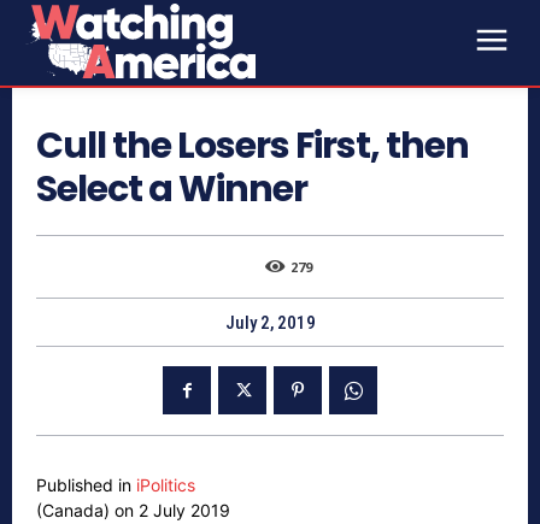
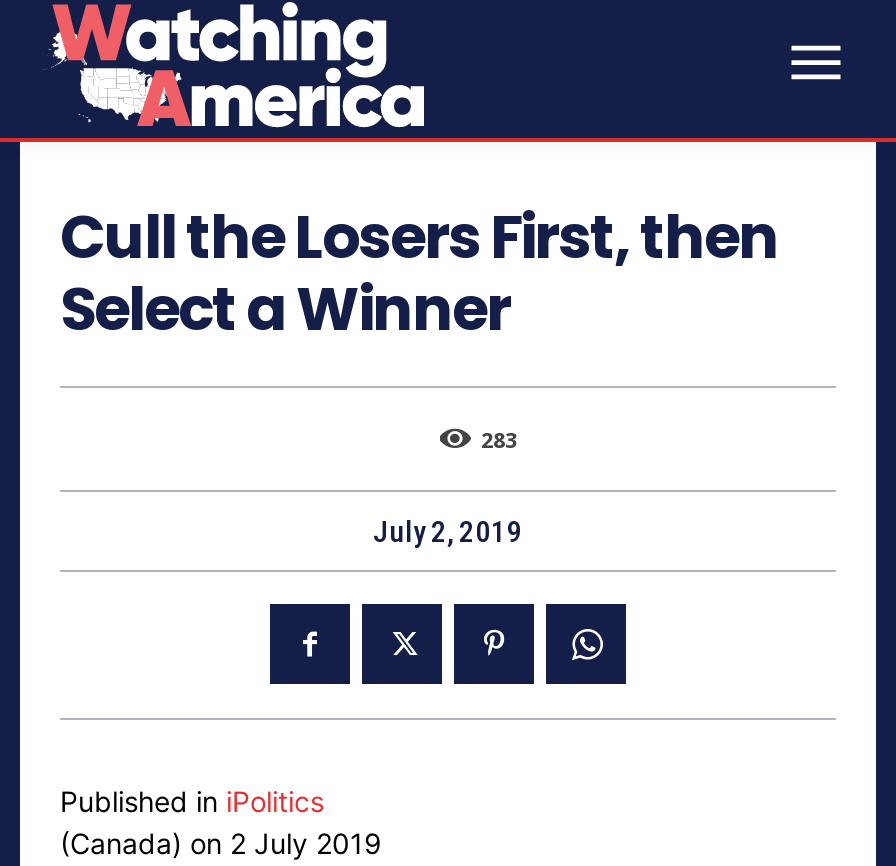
- 279
+ 283
